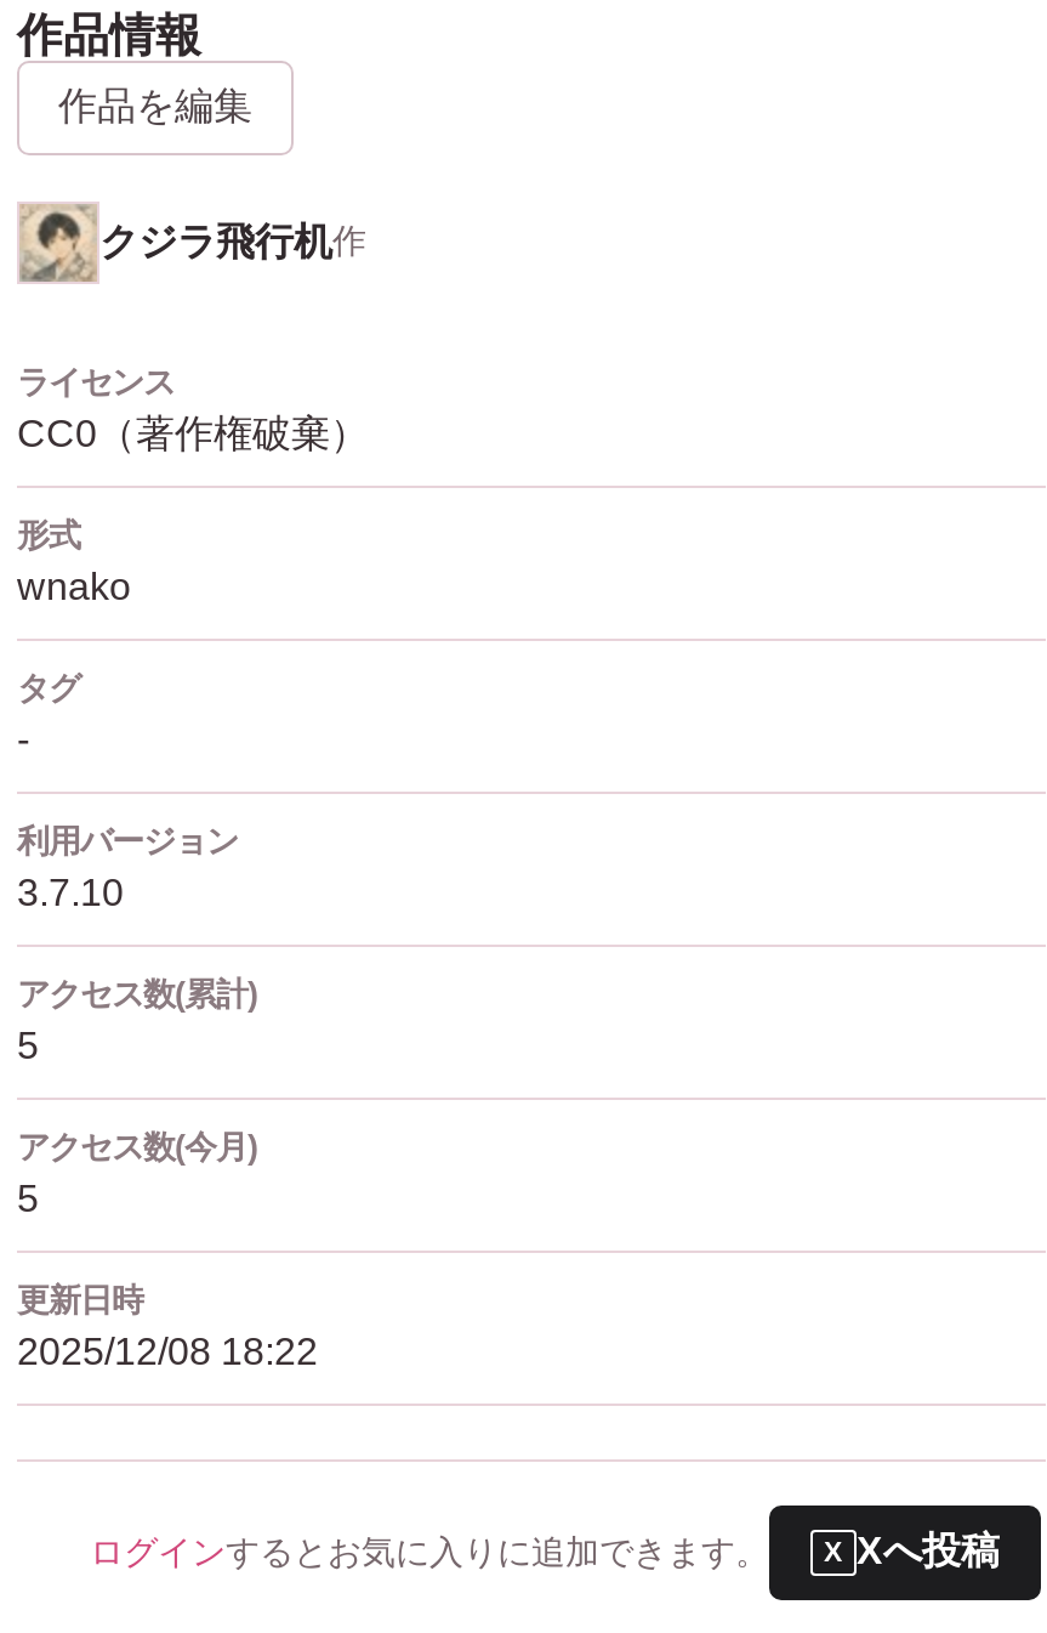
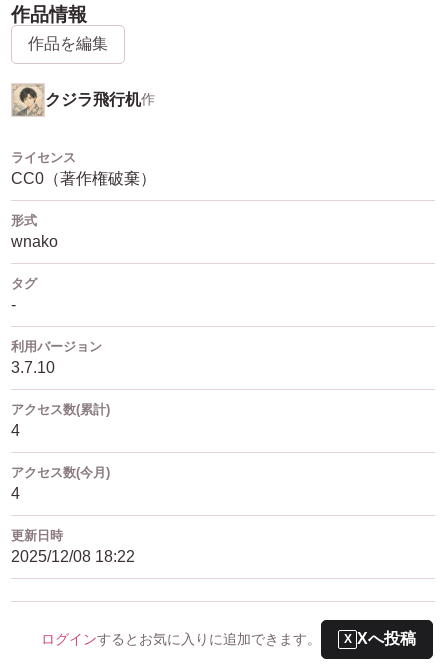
- 5
+ 4

- 5
+ 4
